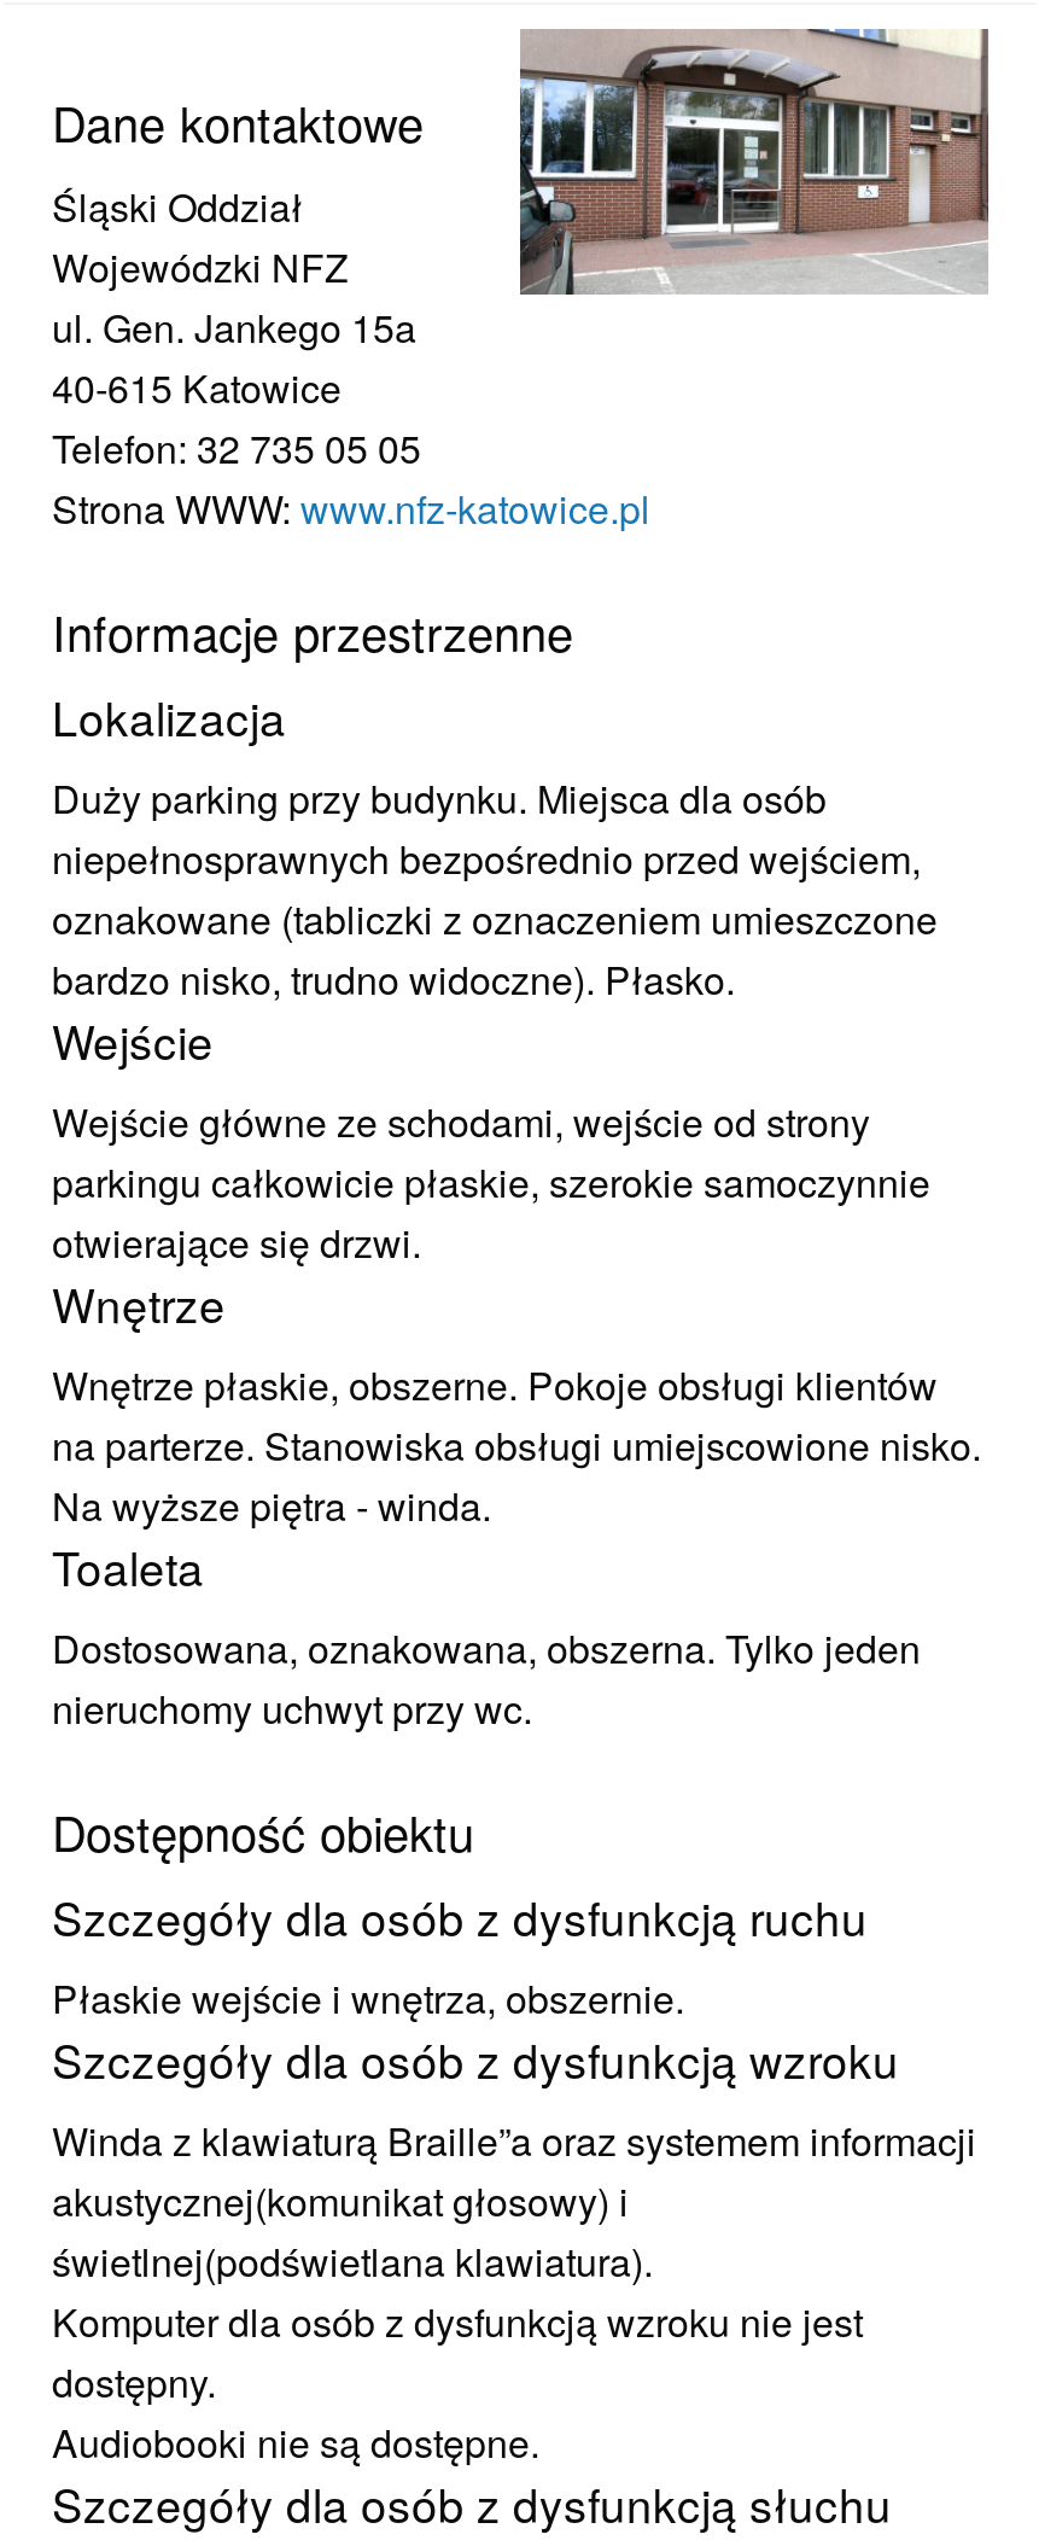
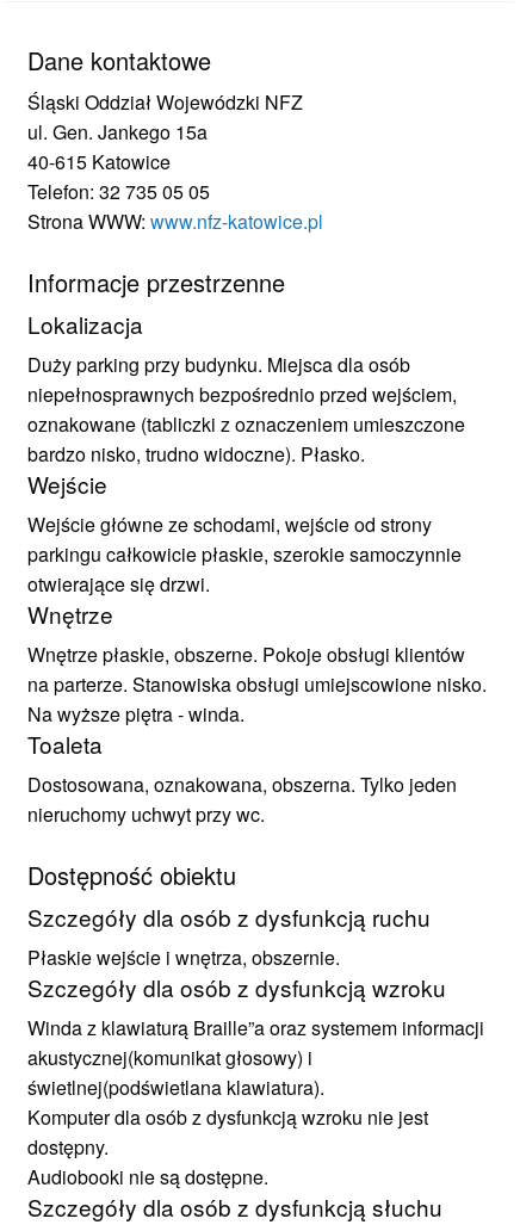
- [image]
